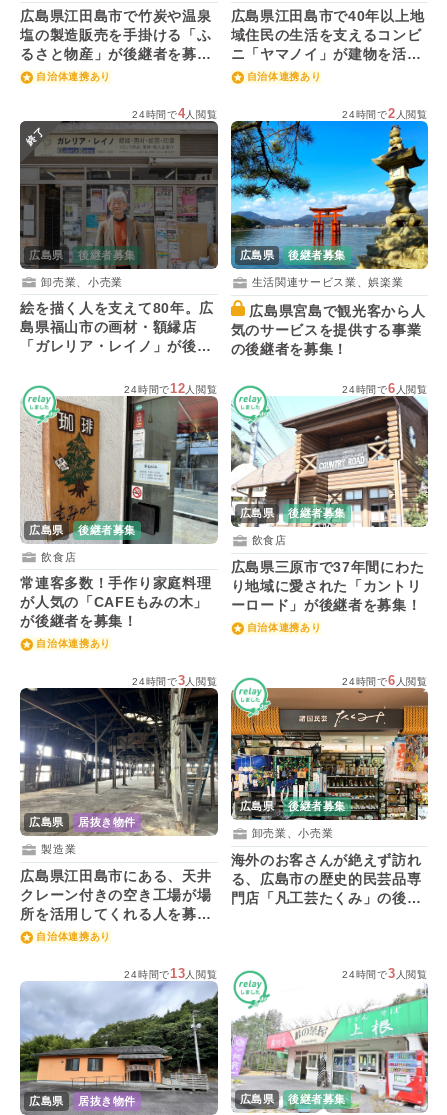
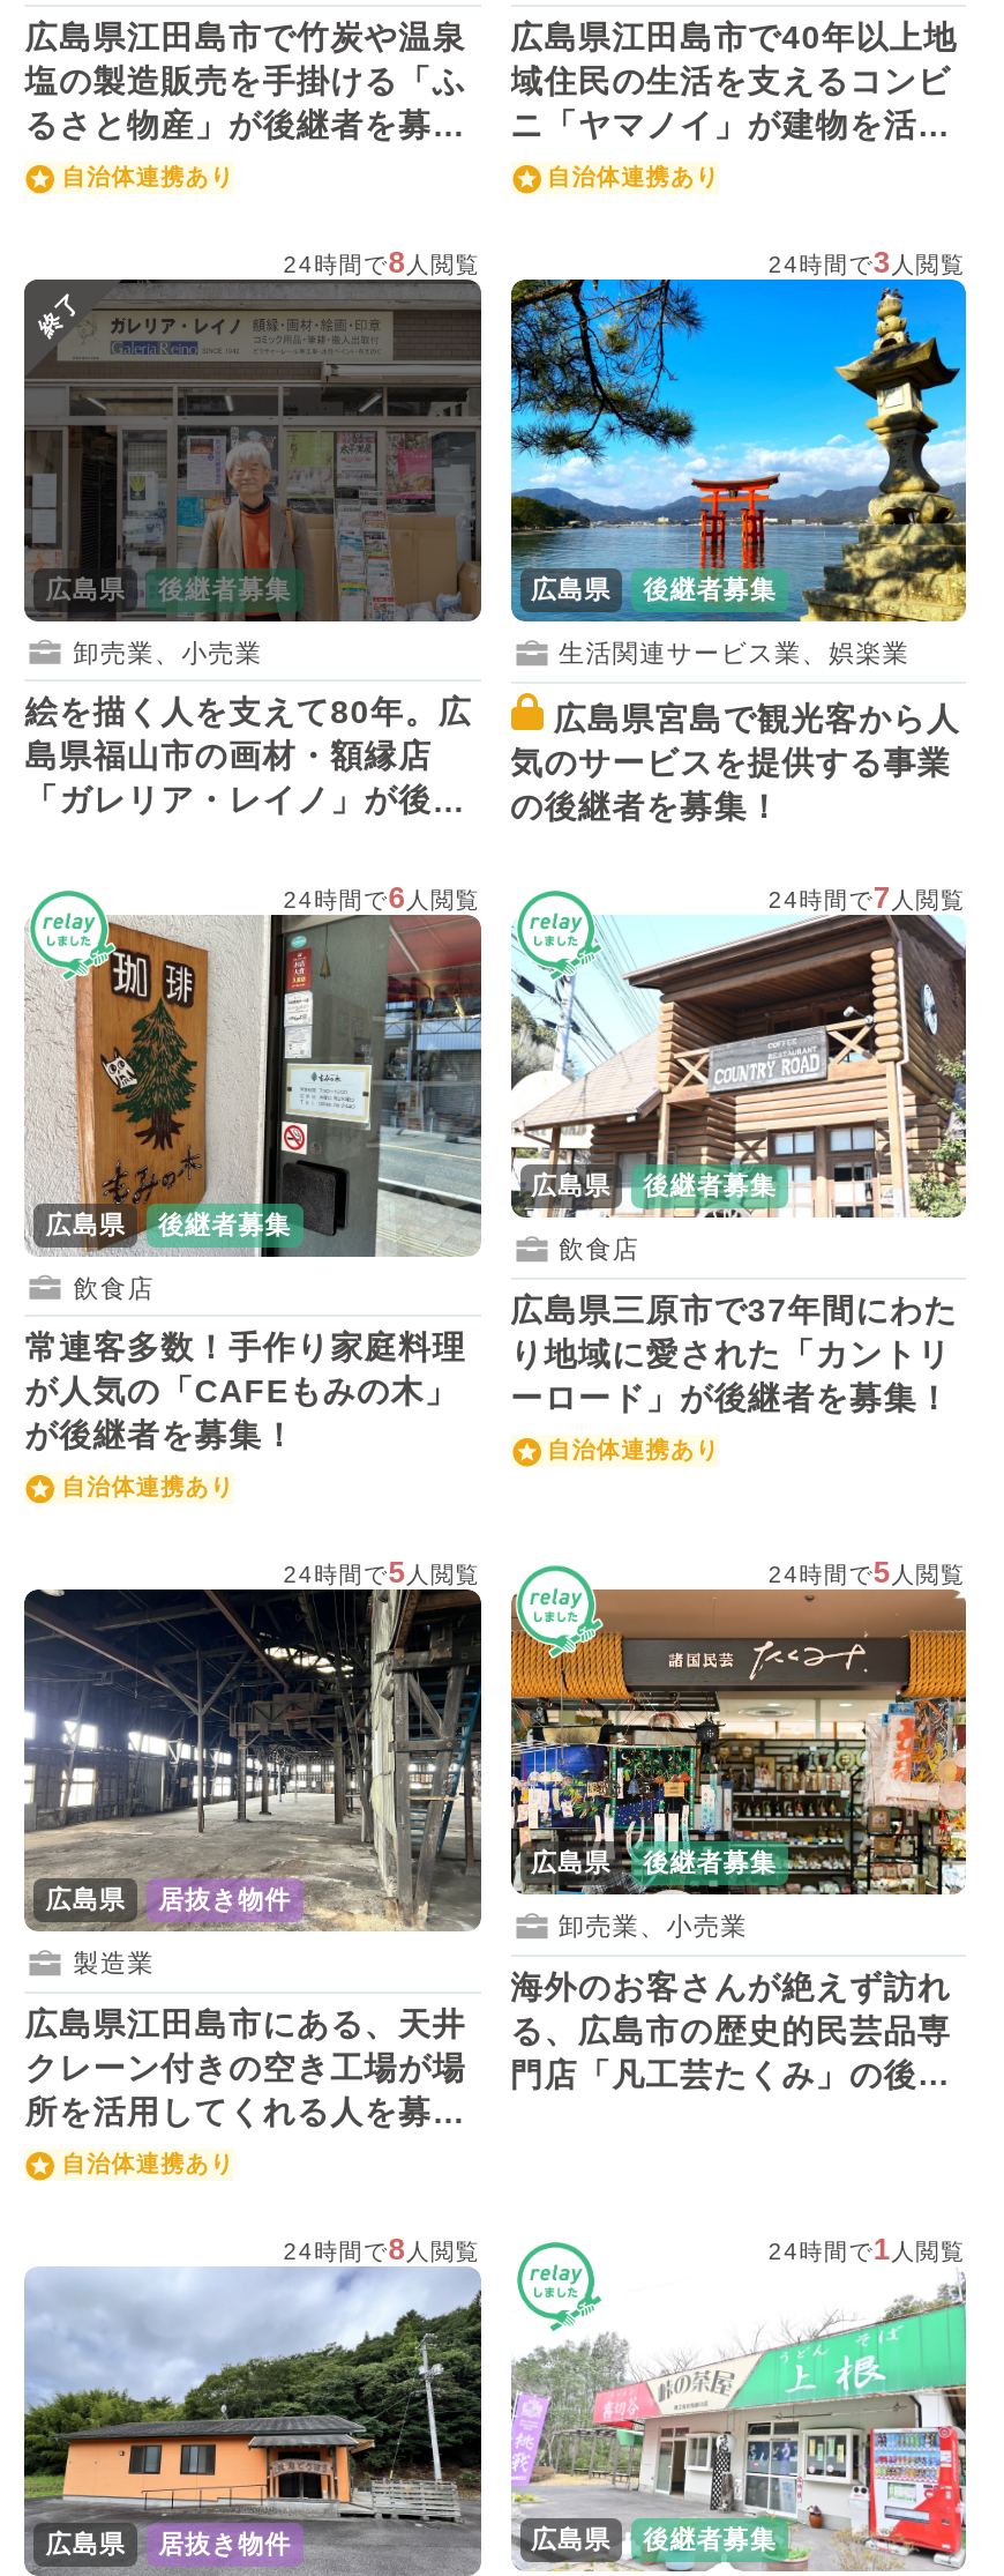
- 24時間で4人閲覧
+ 24時間で8人閲覧

- 24時間で2人閲覧
+ 24時間で3人閲覧

- 24時間で12人閲覧
+ 24時間で6人閲覧

- 24時間で6人閲覧
+ 24時間で7人閲覧

- 24時間で3人閲覧
+ 24時間で5人閲覧

- 24時間で6人閲覧
+ 24時間で5人閲覧

- 24時間で13人閲覧
+ 24時間で8人閲覧

- 24時間で3人閲覧
+ 24時間で1人閲覧
